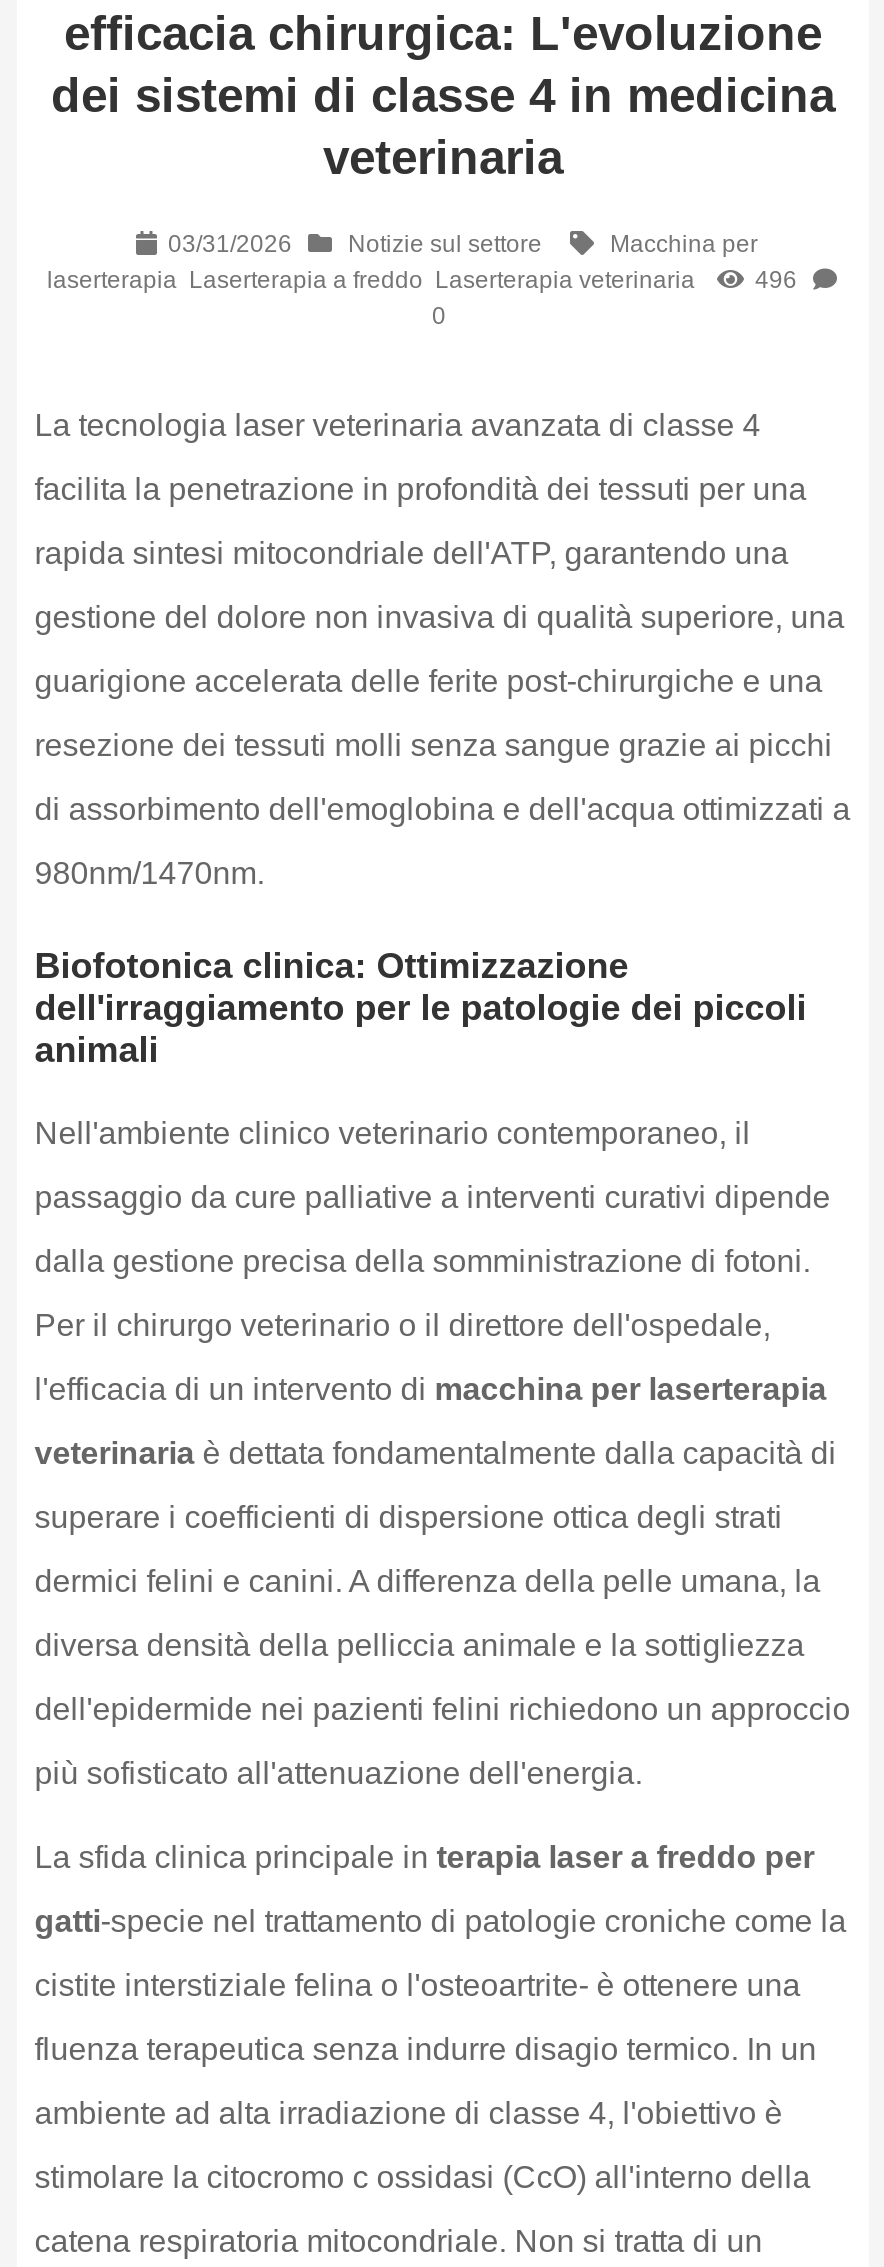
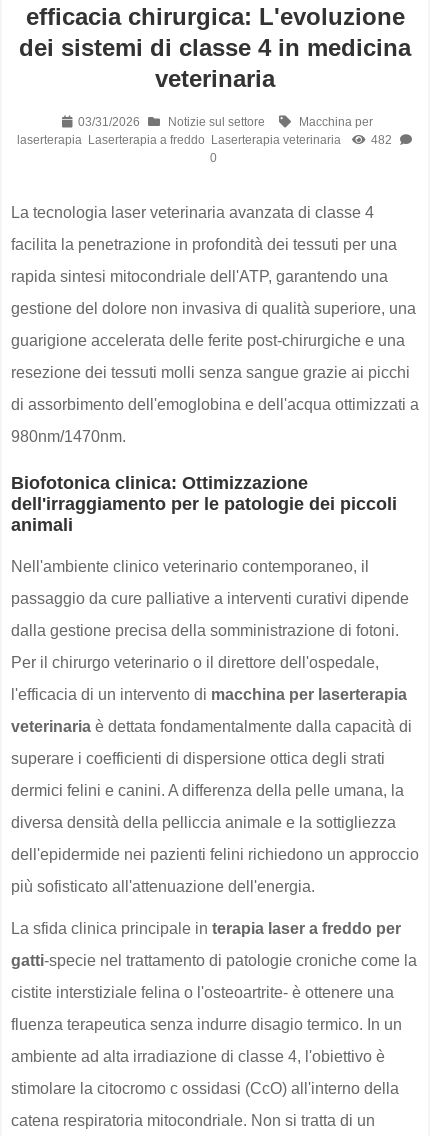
- 496
+ 482
